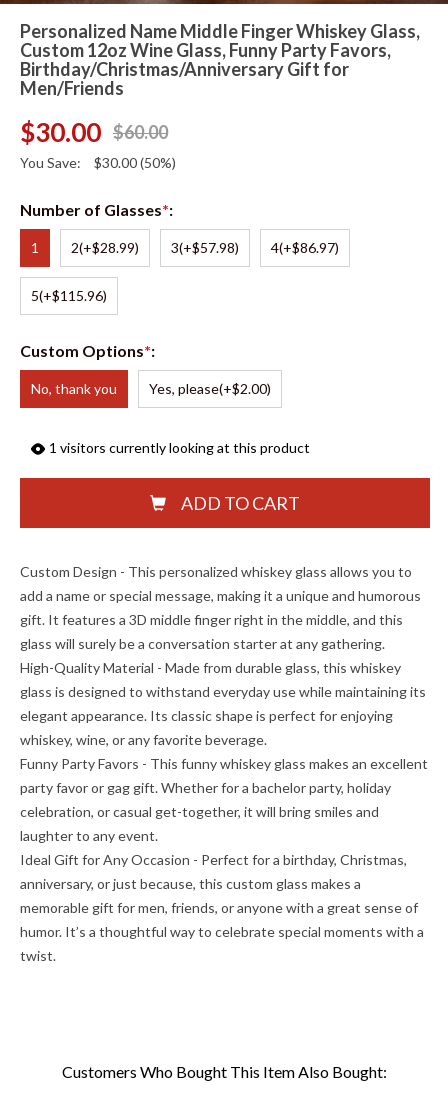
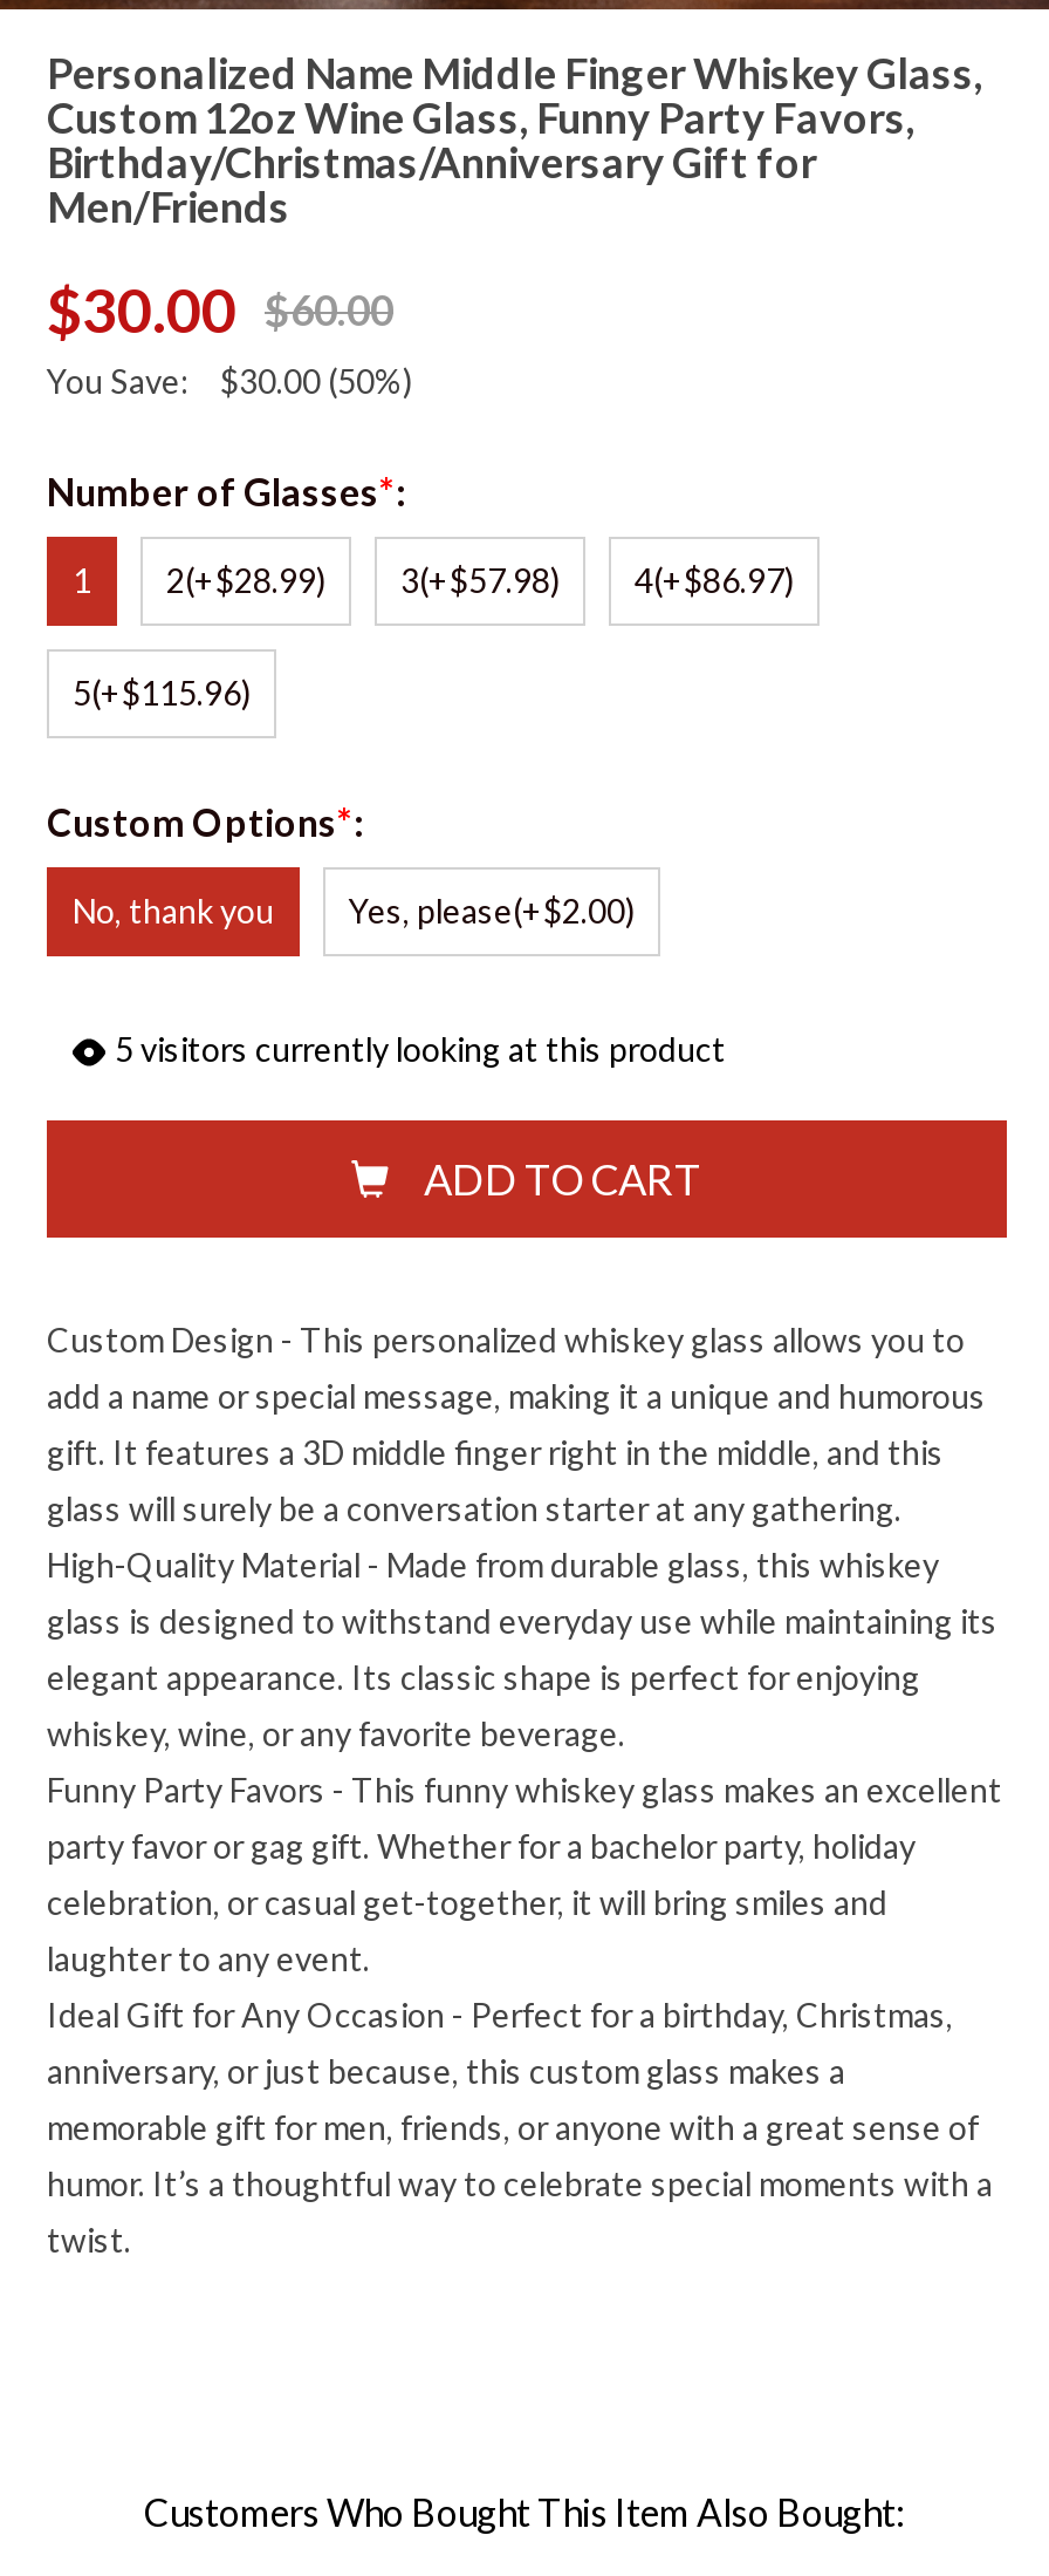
- 1 visitors currently looking at this product
+ 5 visitors currently looking at this product
